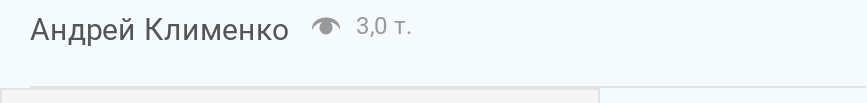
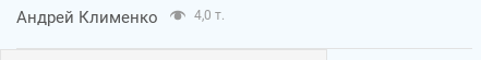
- 3,0 т.
+ 4,0 т.
